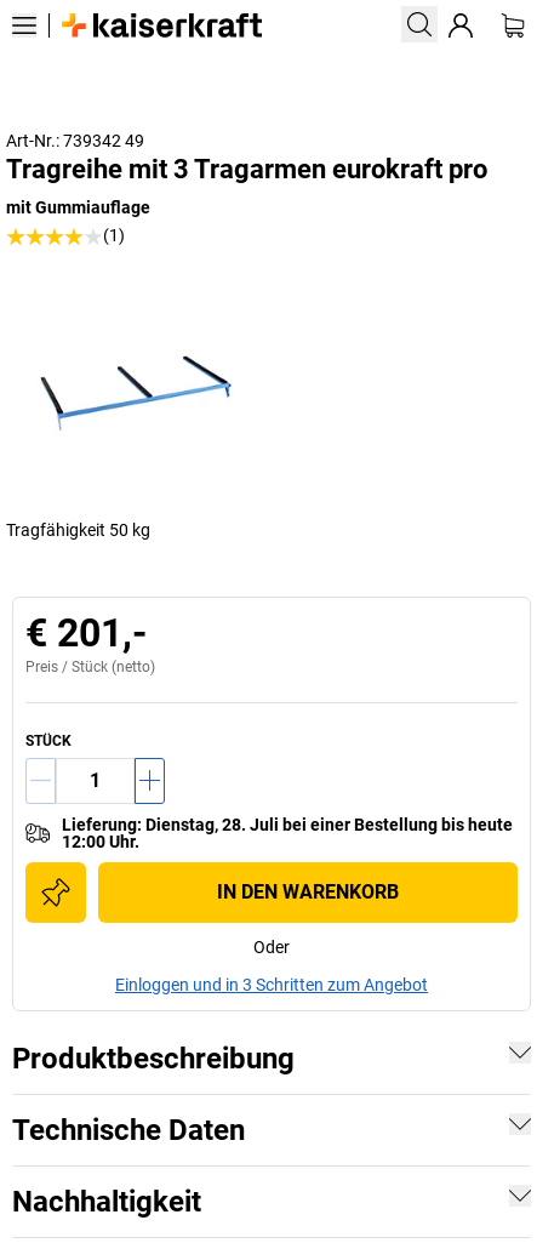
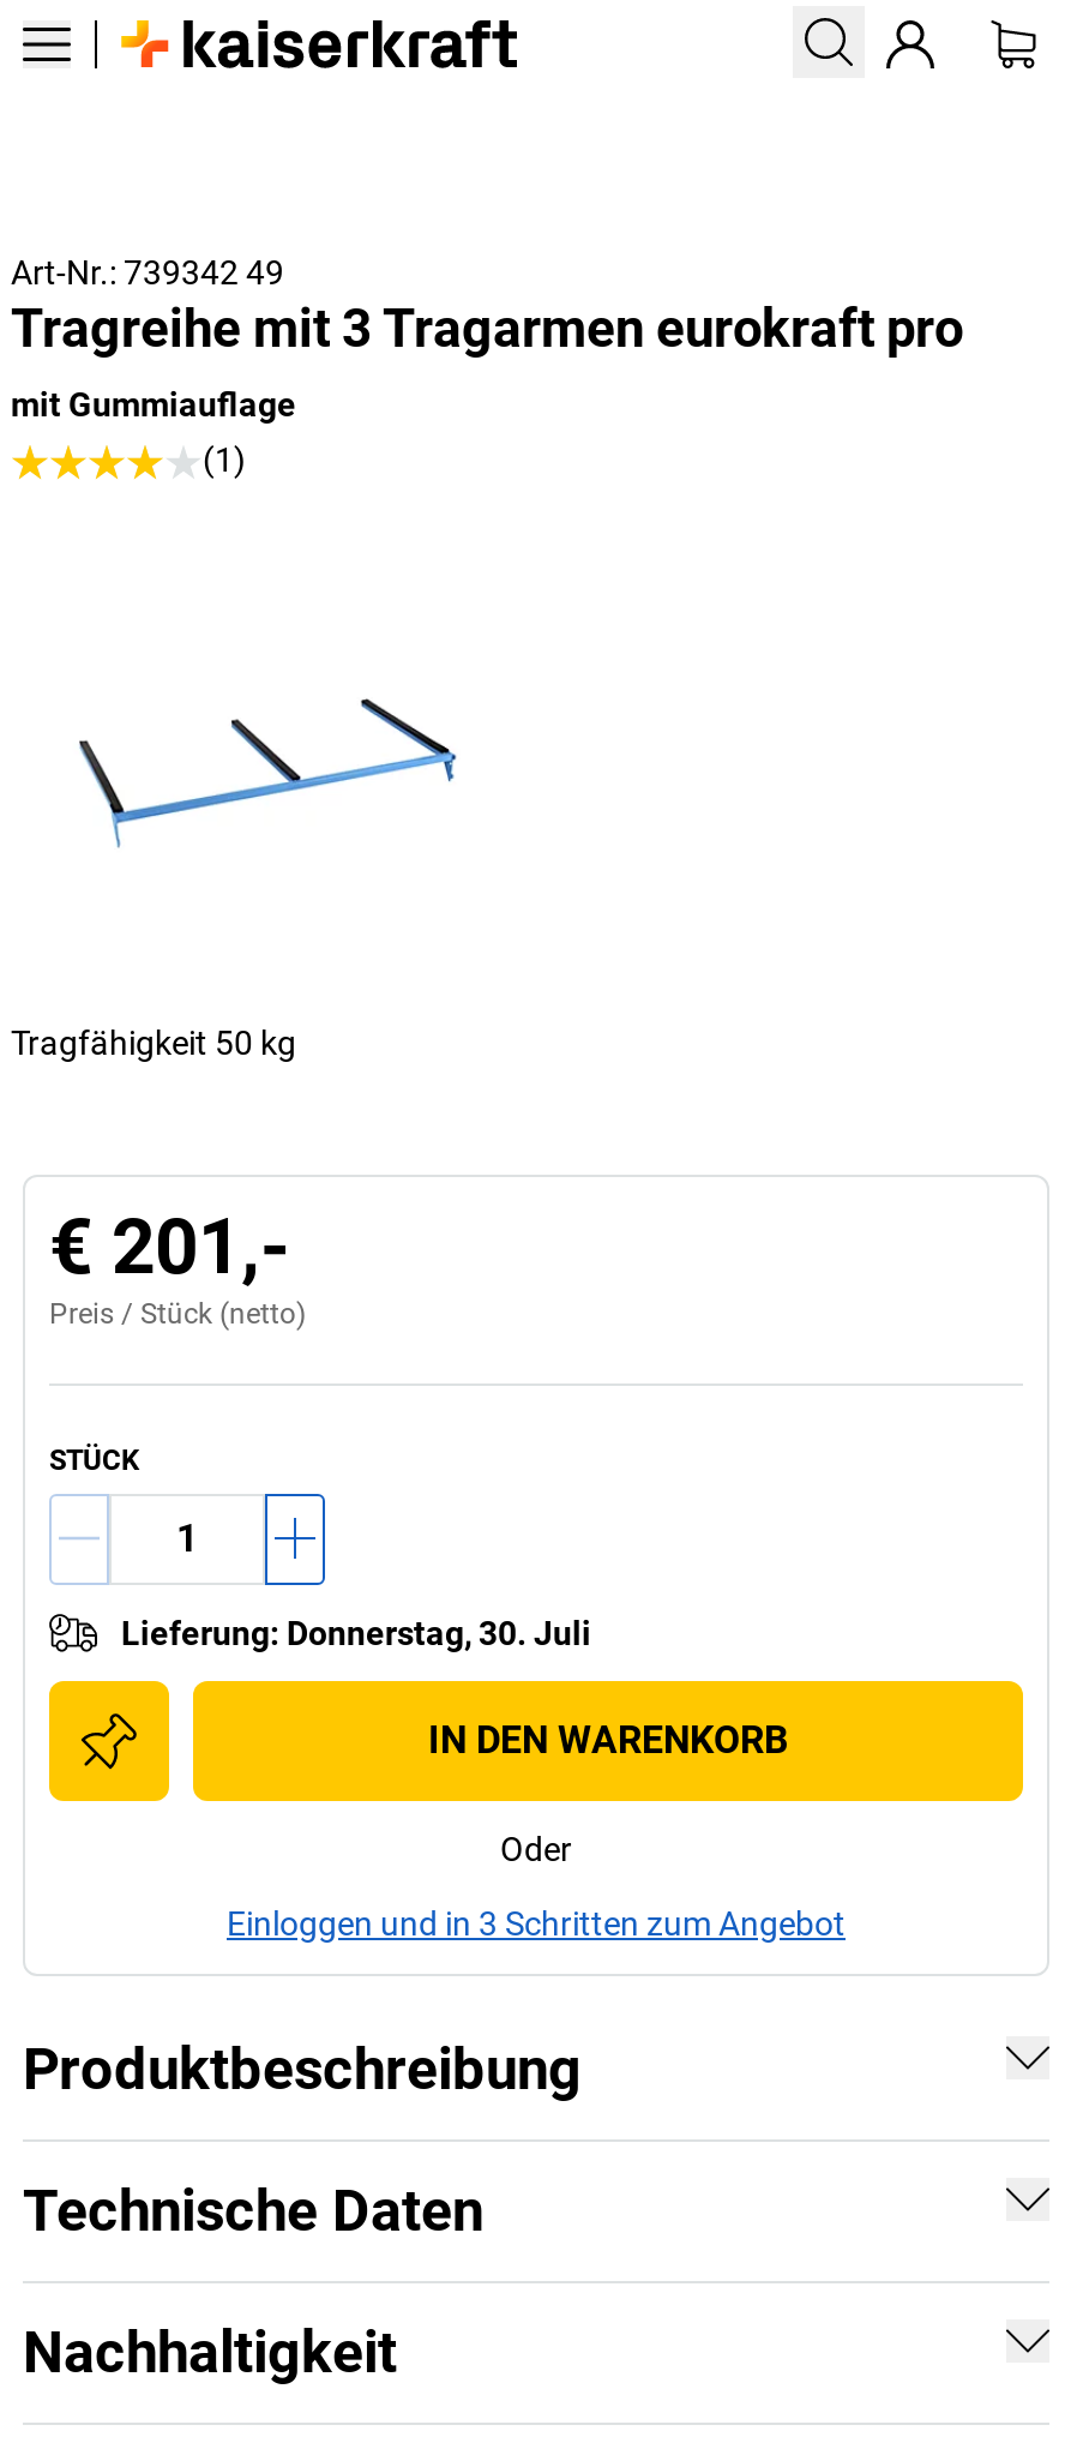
- Lieferung: Dienstag, 28. Juli bei einer Bestellung bis heute
- 12:00 Uhr.
+ Lieferung: Donnerstag, 30. Juli
